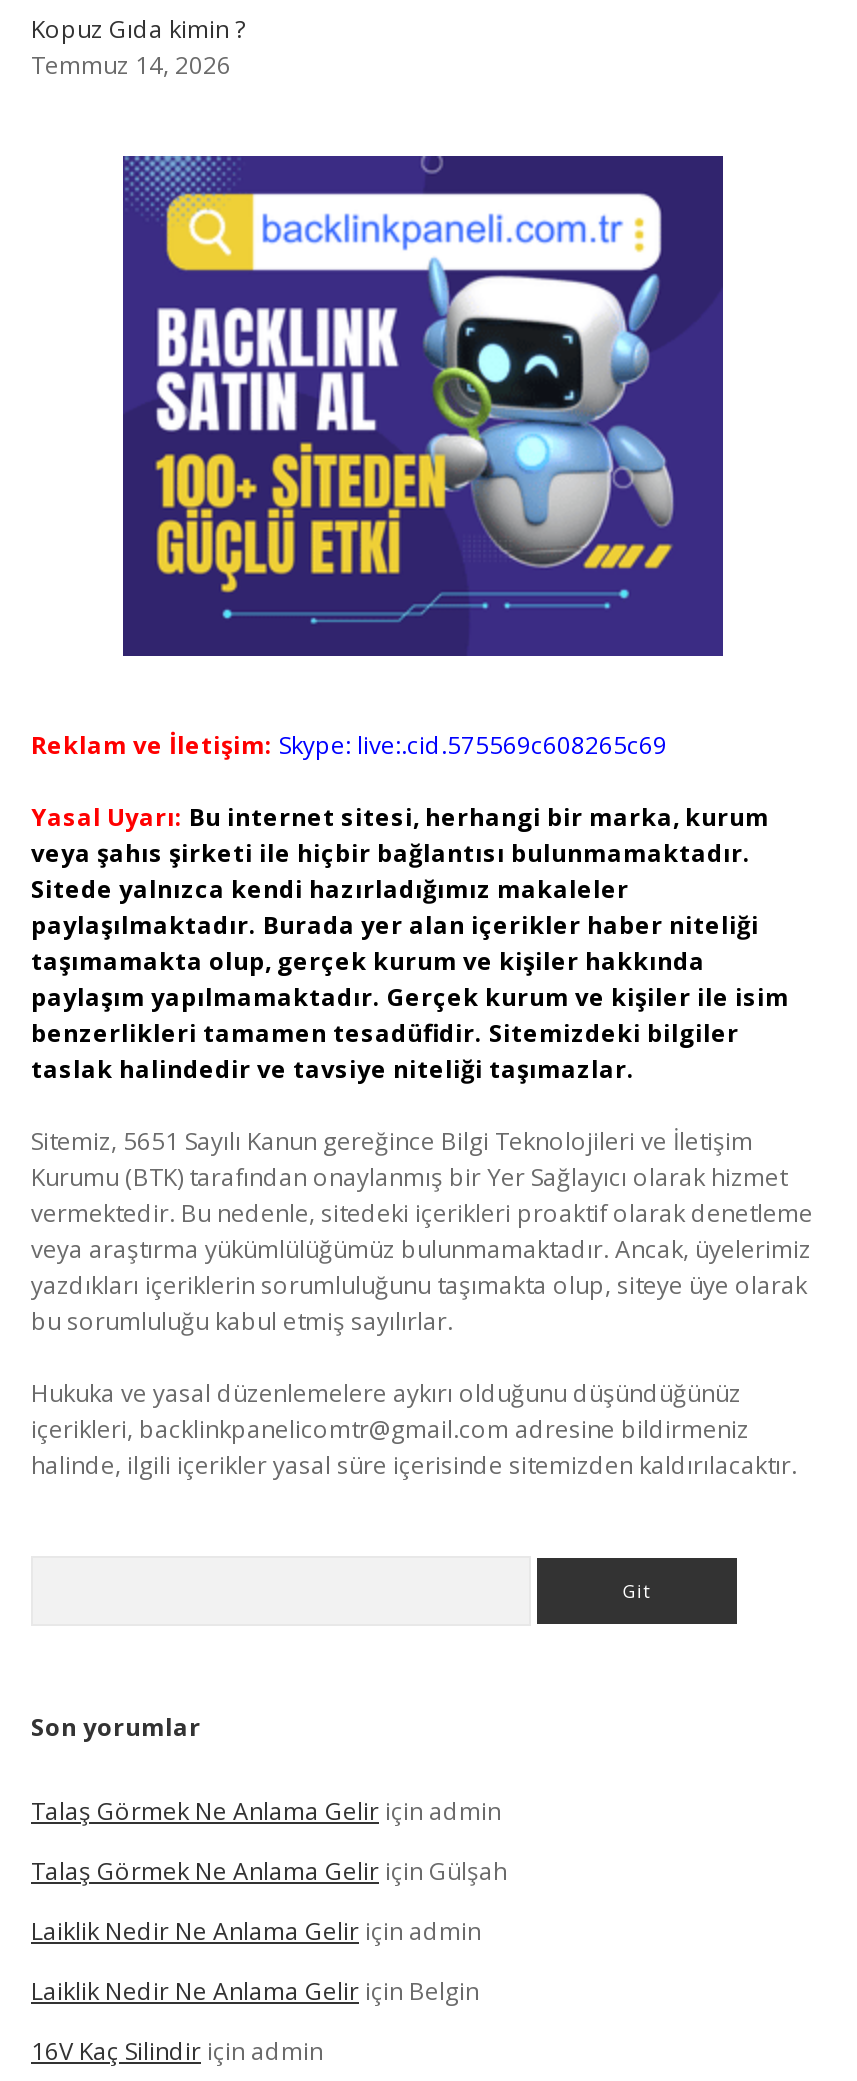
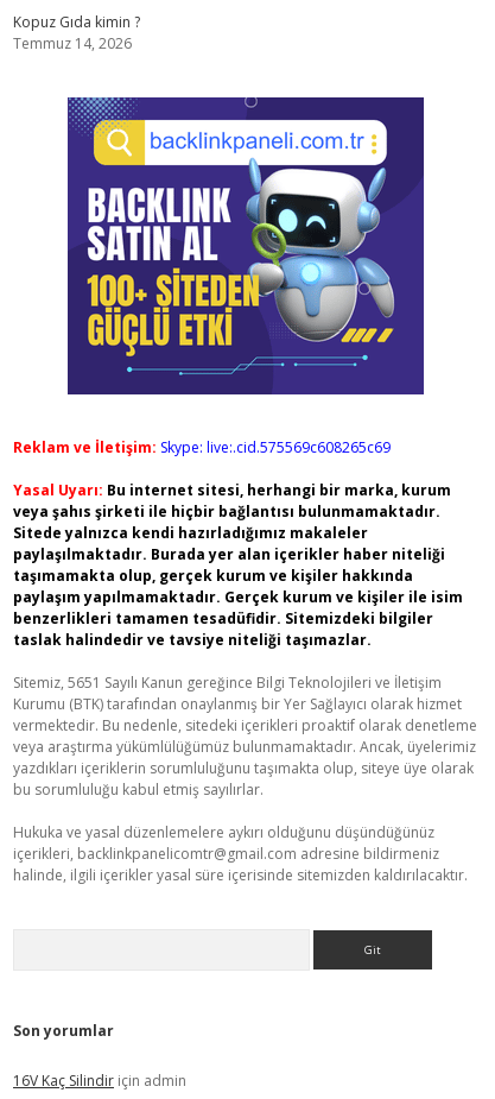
- Talaş Görmek Ne Anlama Gelir için admin
- Talaş Görmek Ne Anlama Gelir için Gülşah
- Laiklik Nedir Ne Anlama Gelir için admin
- Laiklik Nedir Ne Anlama Gelir için Belgin
